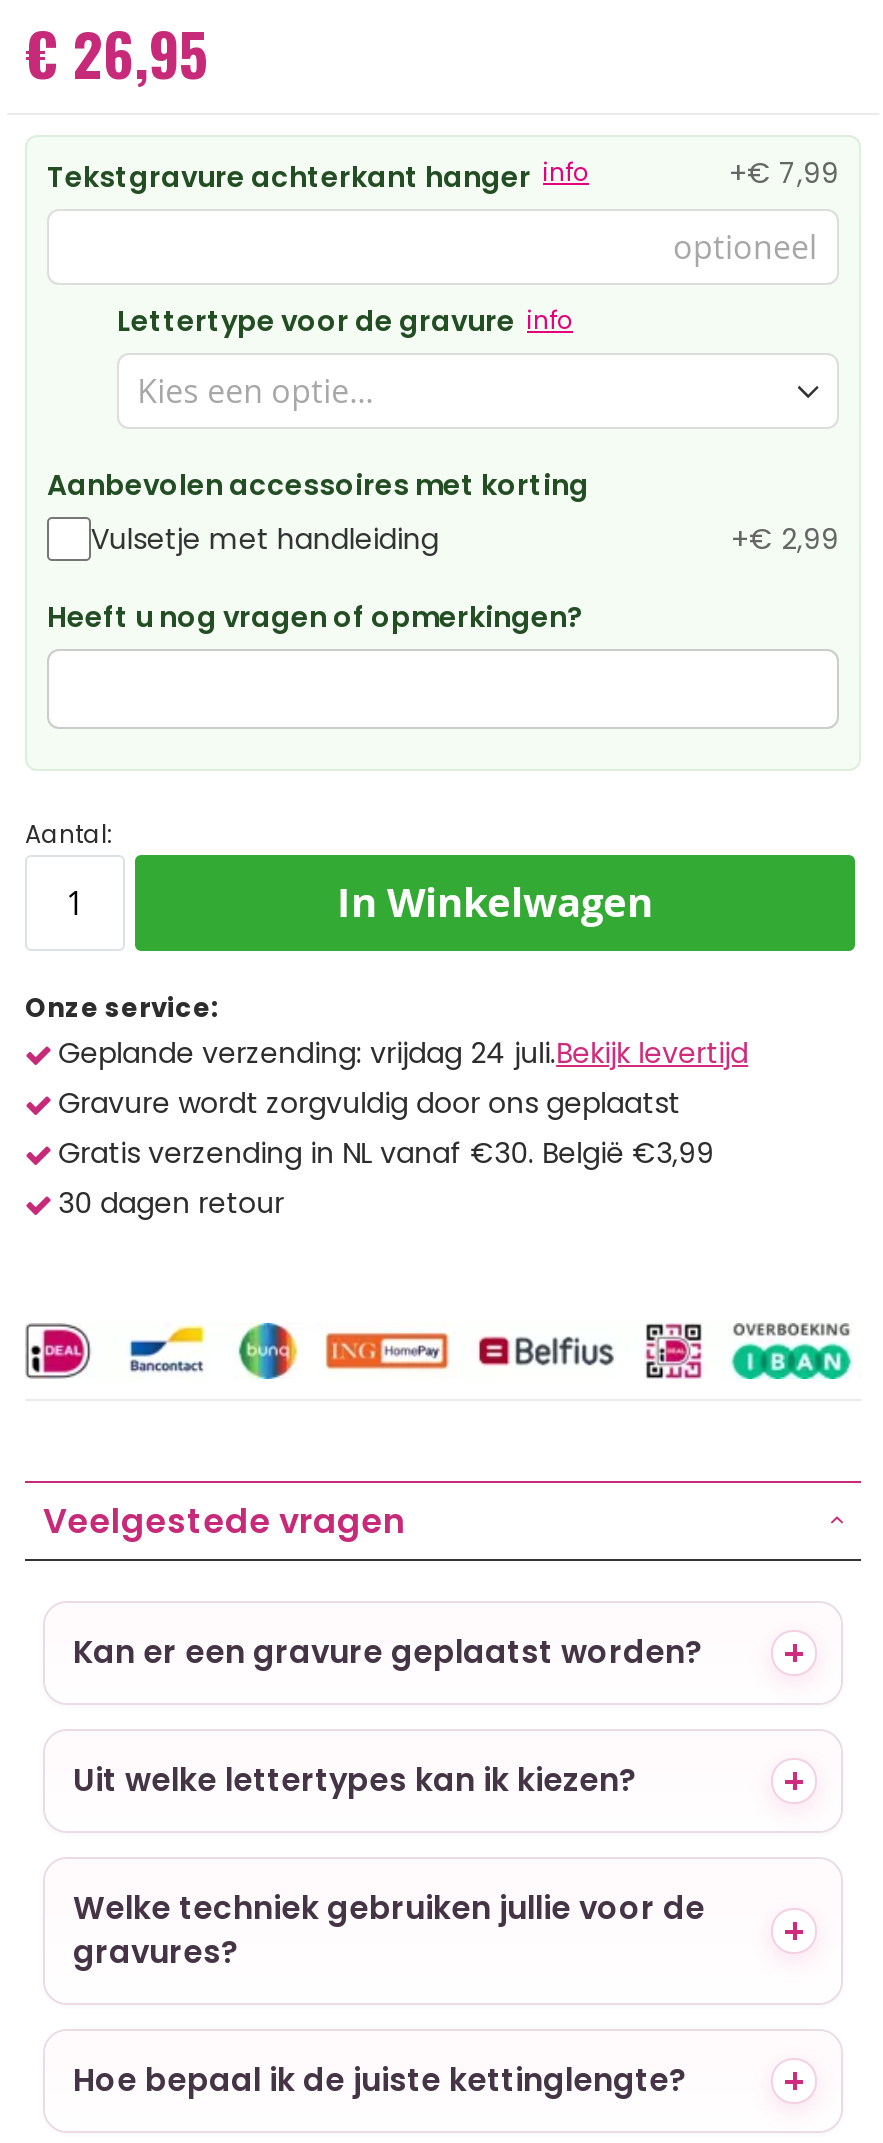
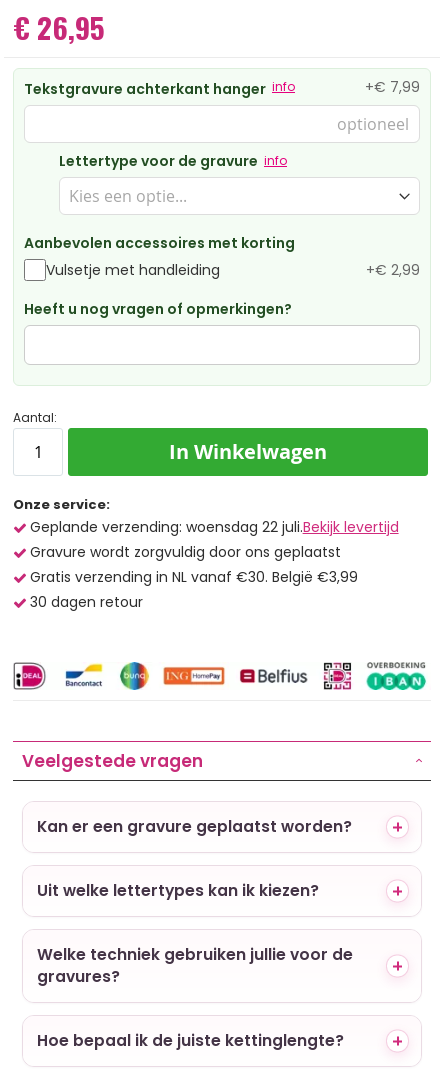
- Geplande verzending: vrijdag 24 juli.Bekijk levertijd
+ Geplande verzending: woensdag 22 juli.Bekijk levertijd
